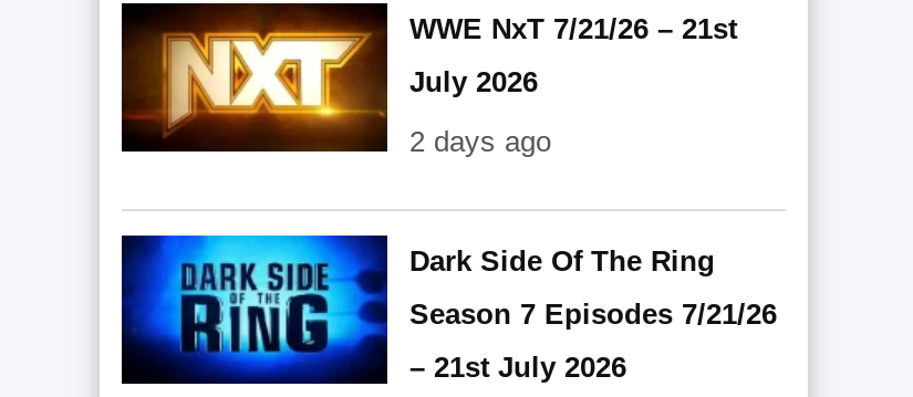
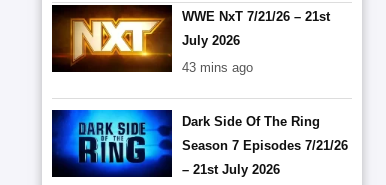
- 2 days ago
+ 43 mins ago
